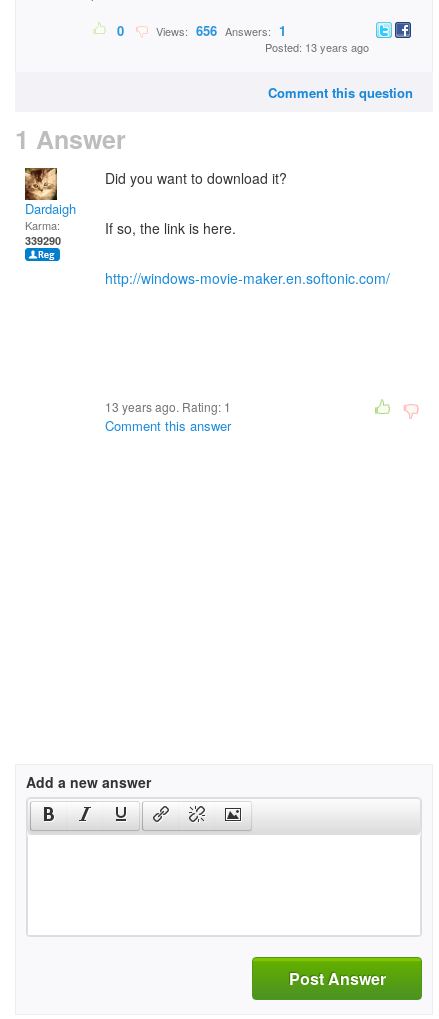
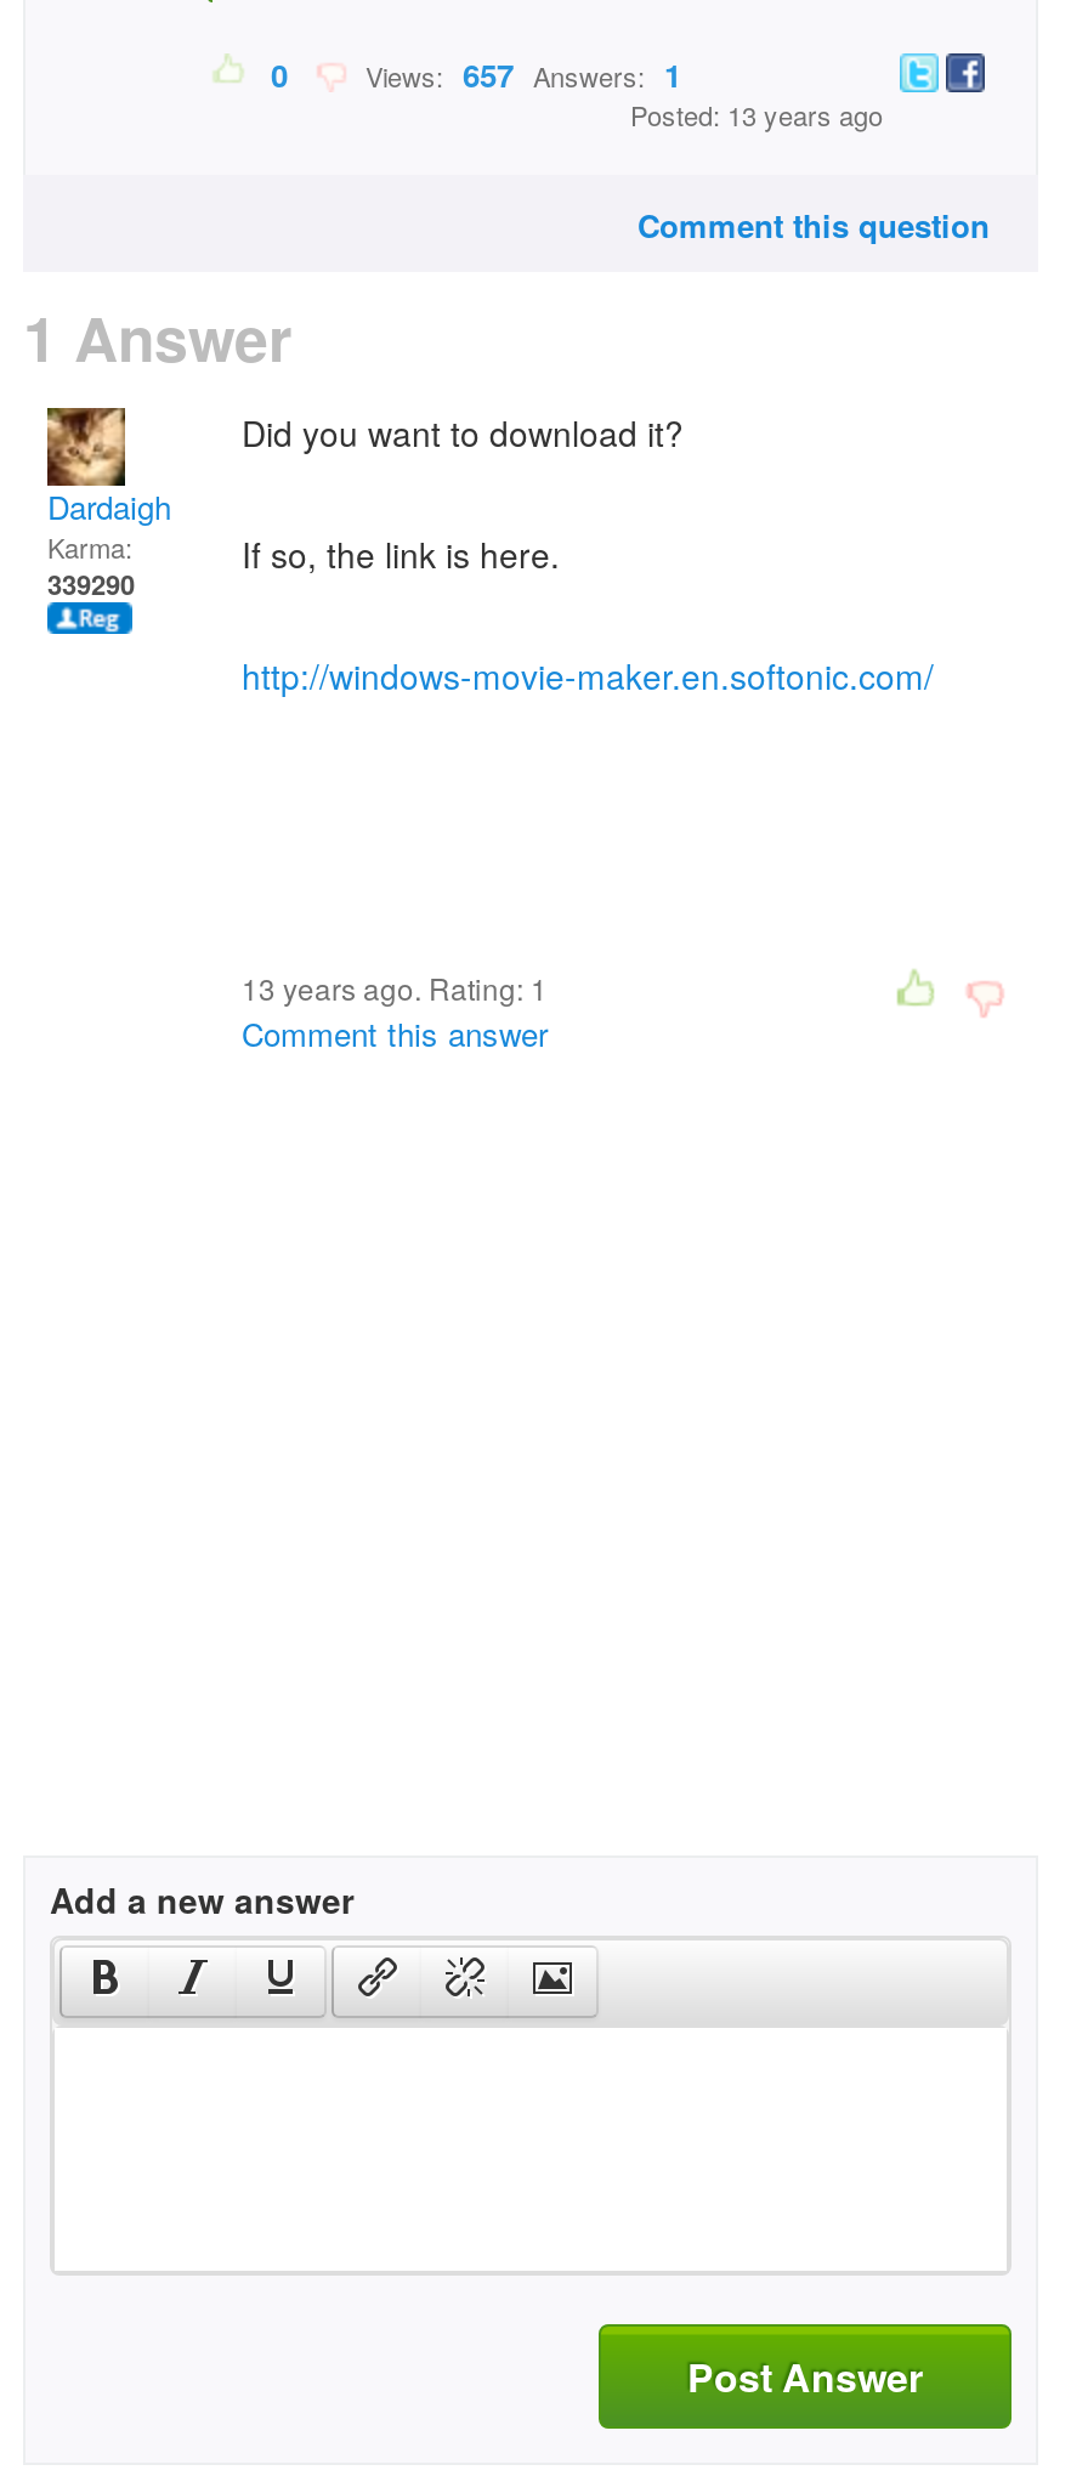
- Views: 656 Answers: 1
+ Views: 657 Answers: 1
